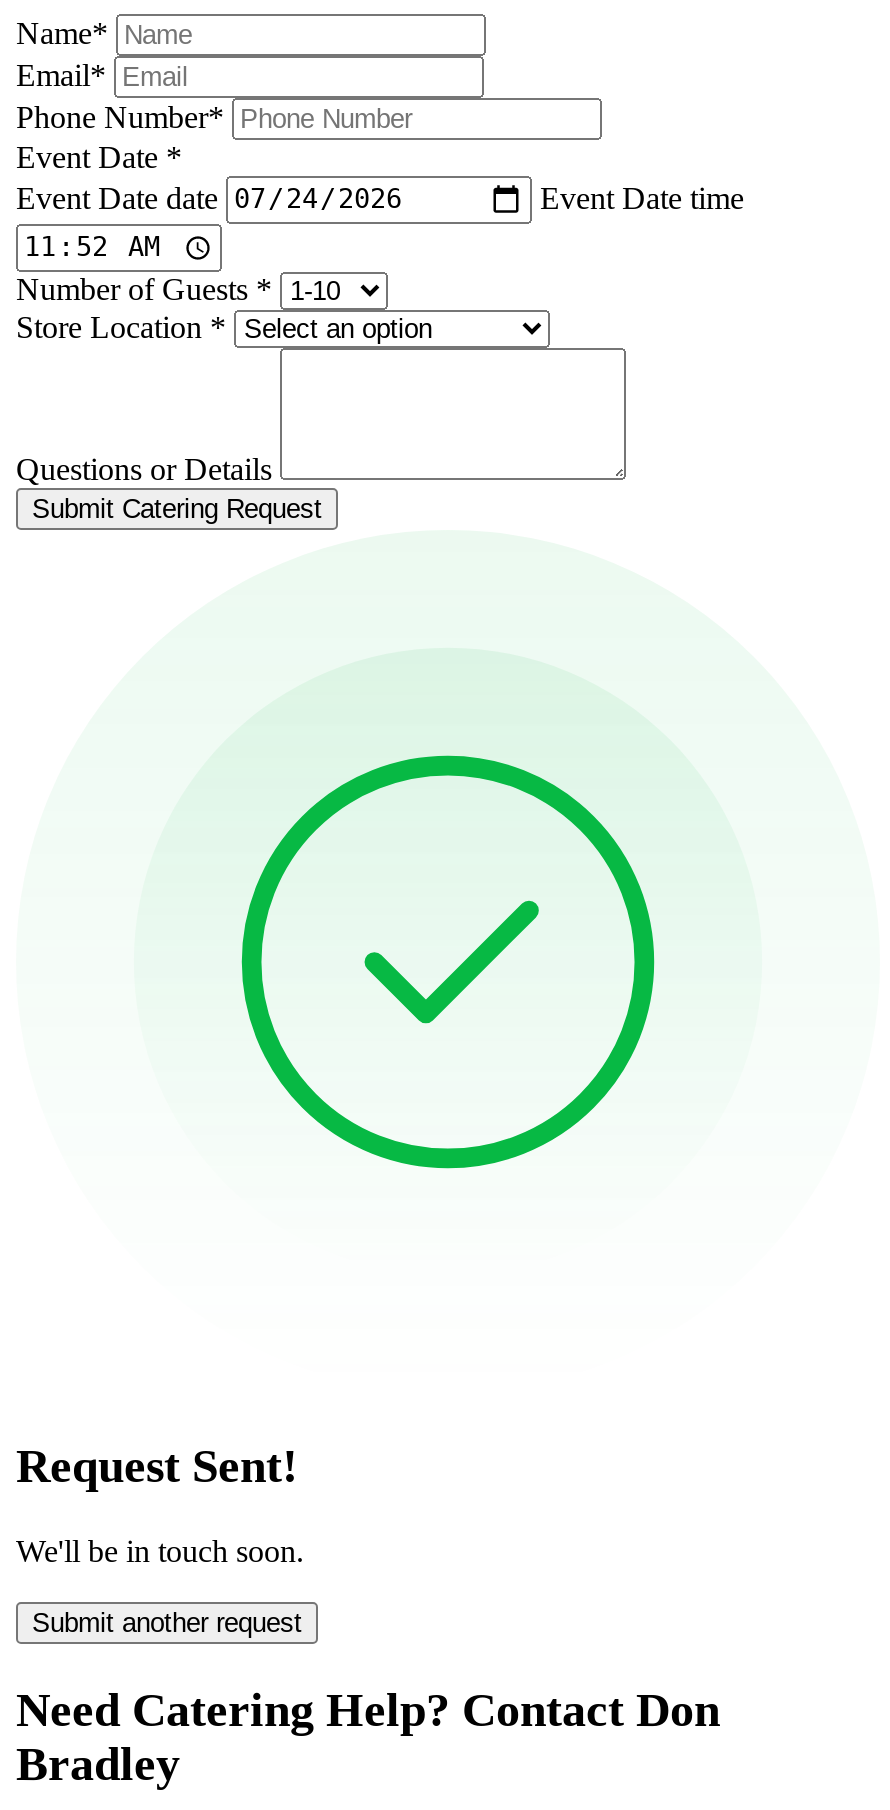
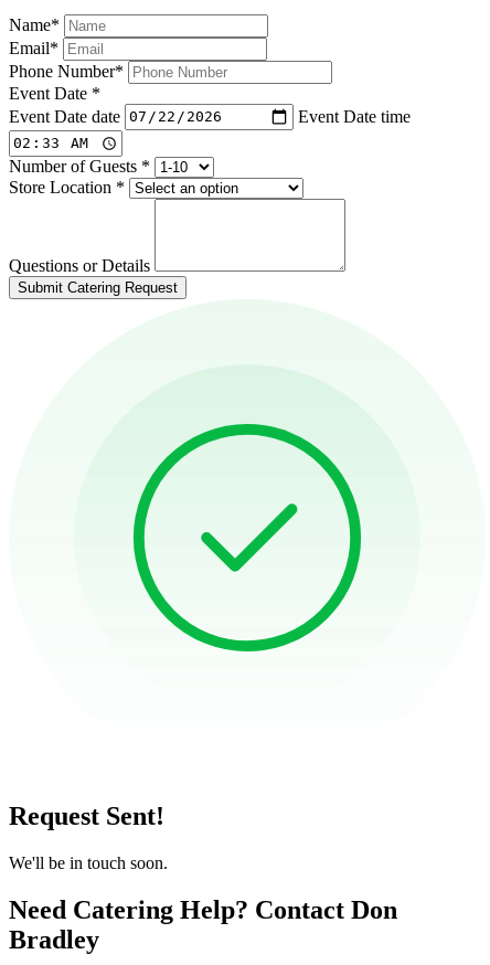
- Submit another request
